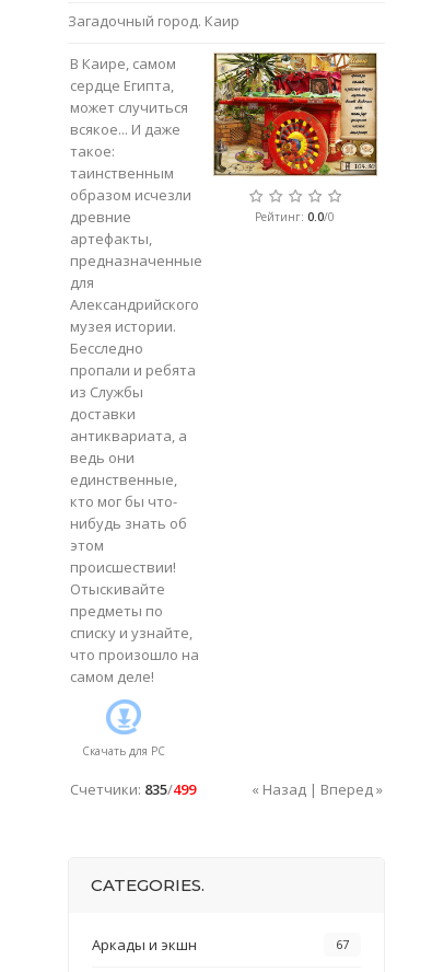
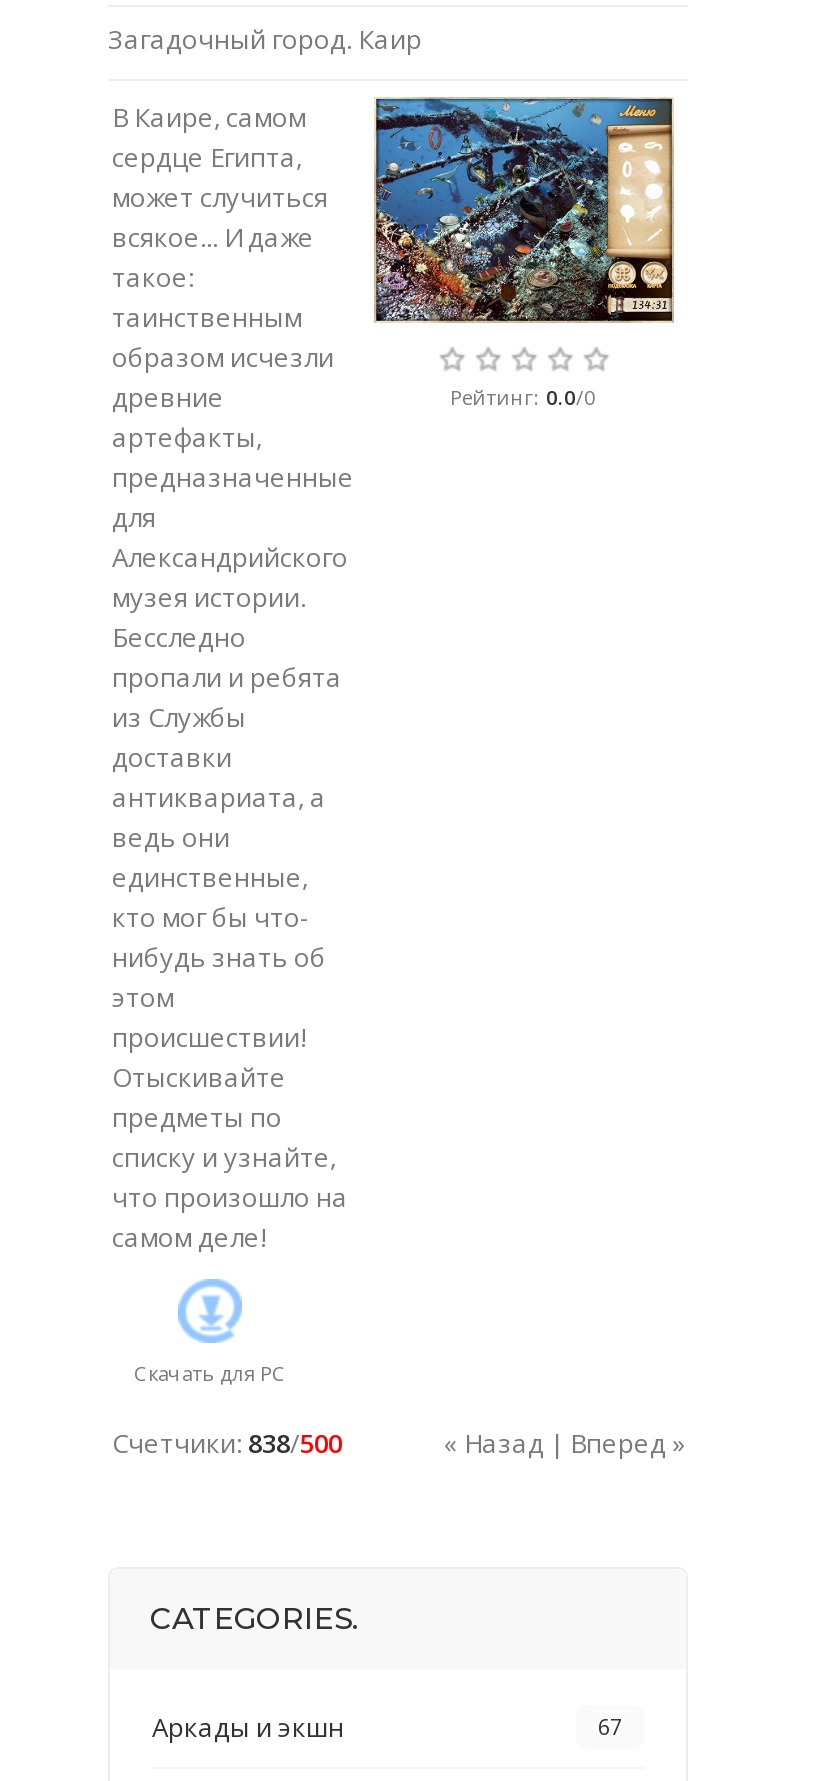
- [image]
+ [image]

- Счетчики: 835/499
+ Счетчики: 838/500
